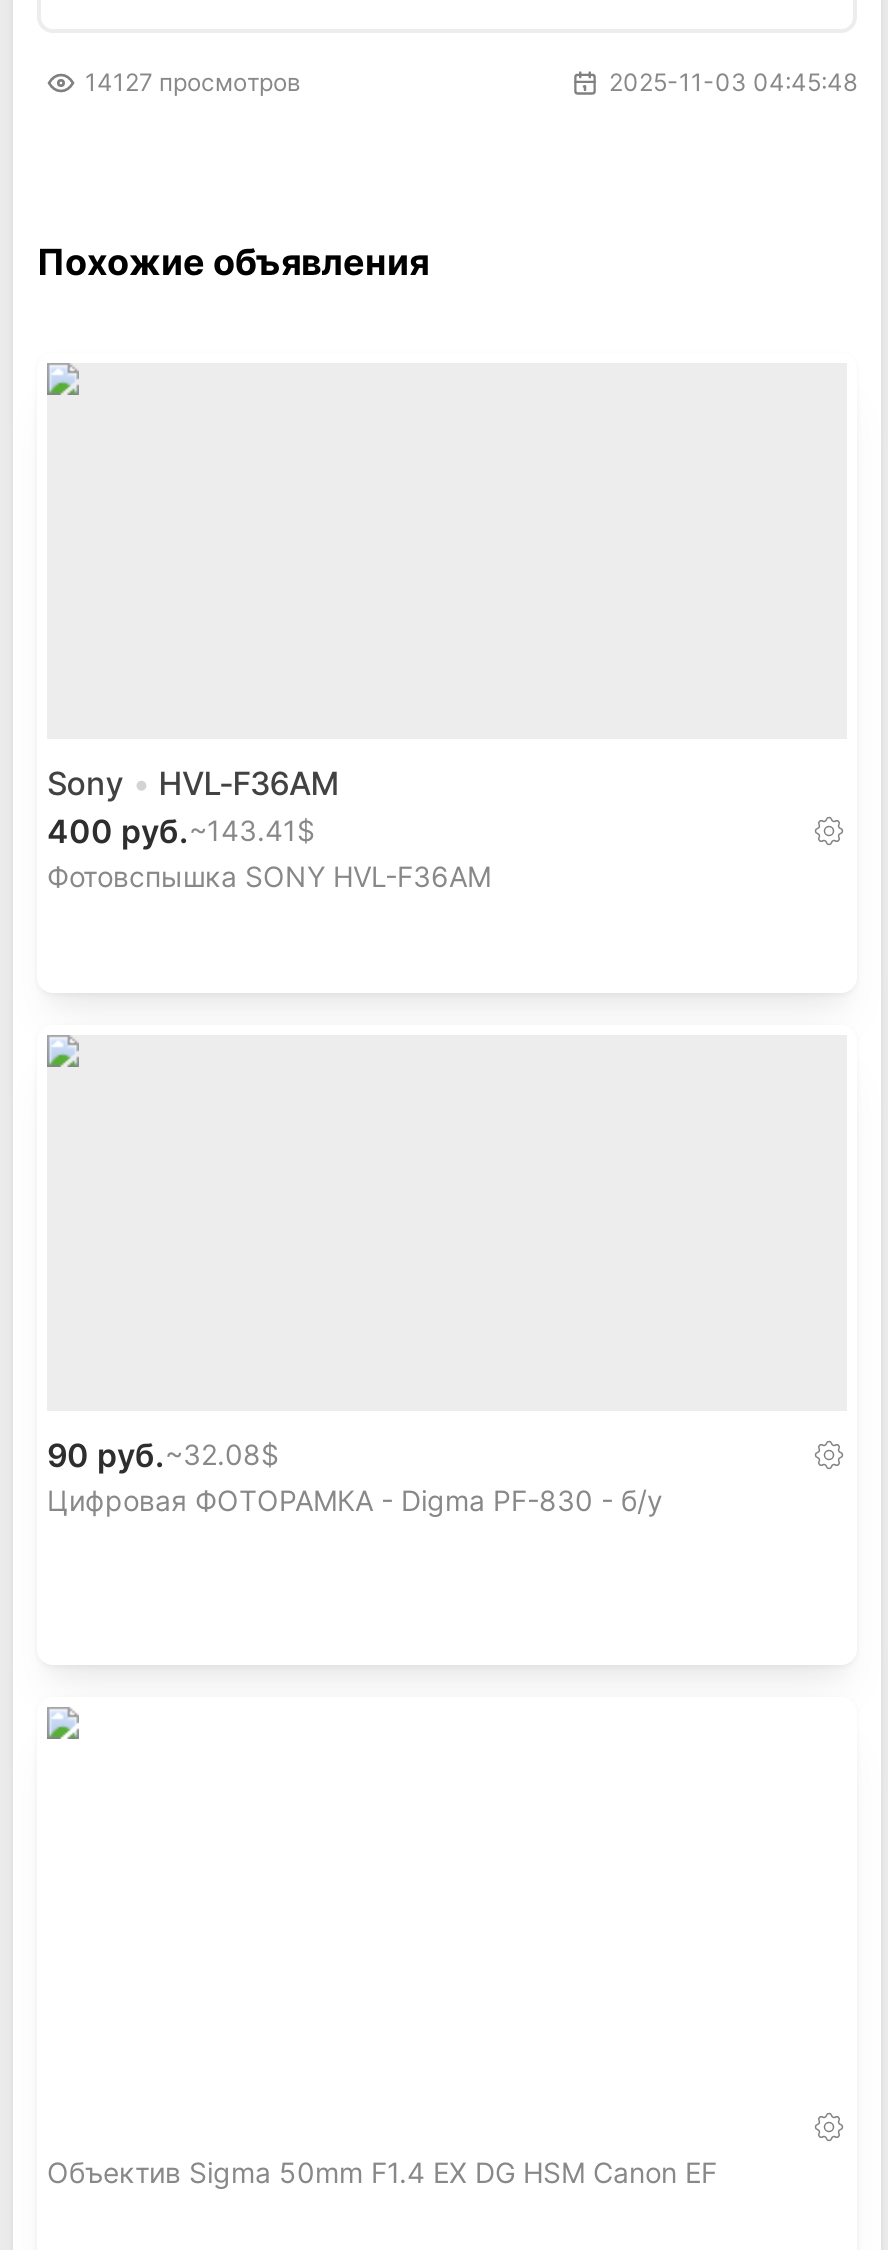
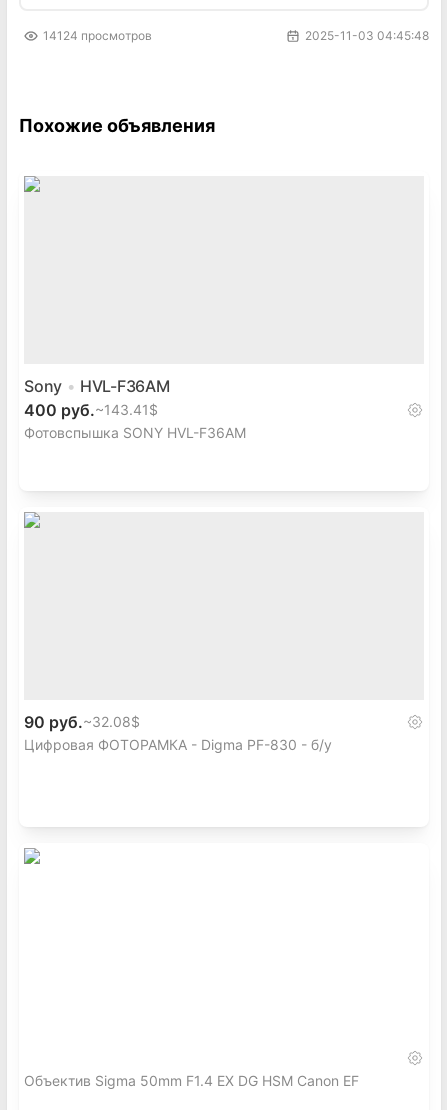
- 14127 просмотров
+ 14124 просмотров
